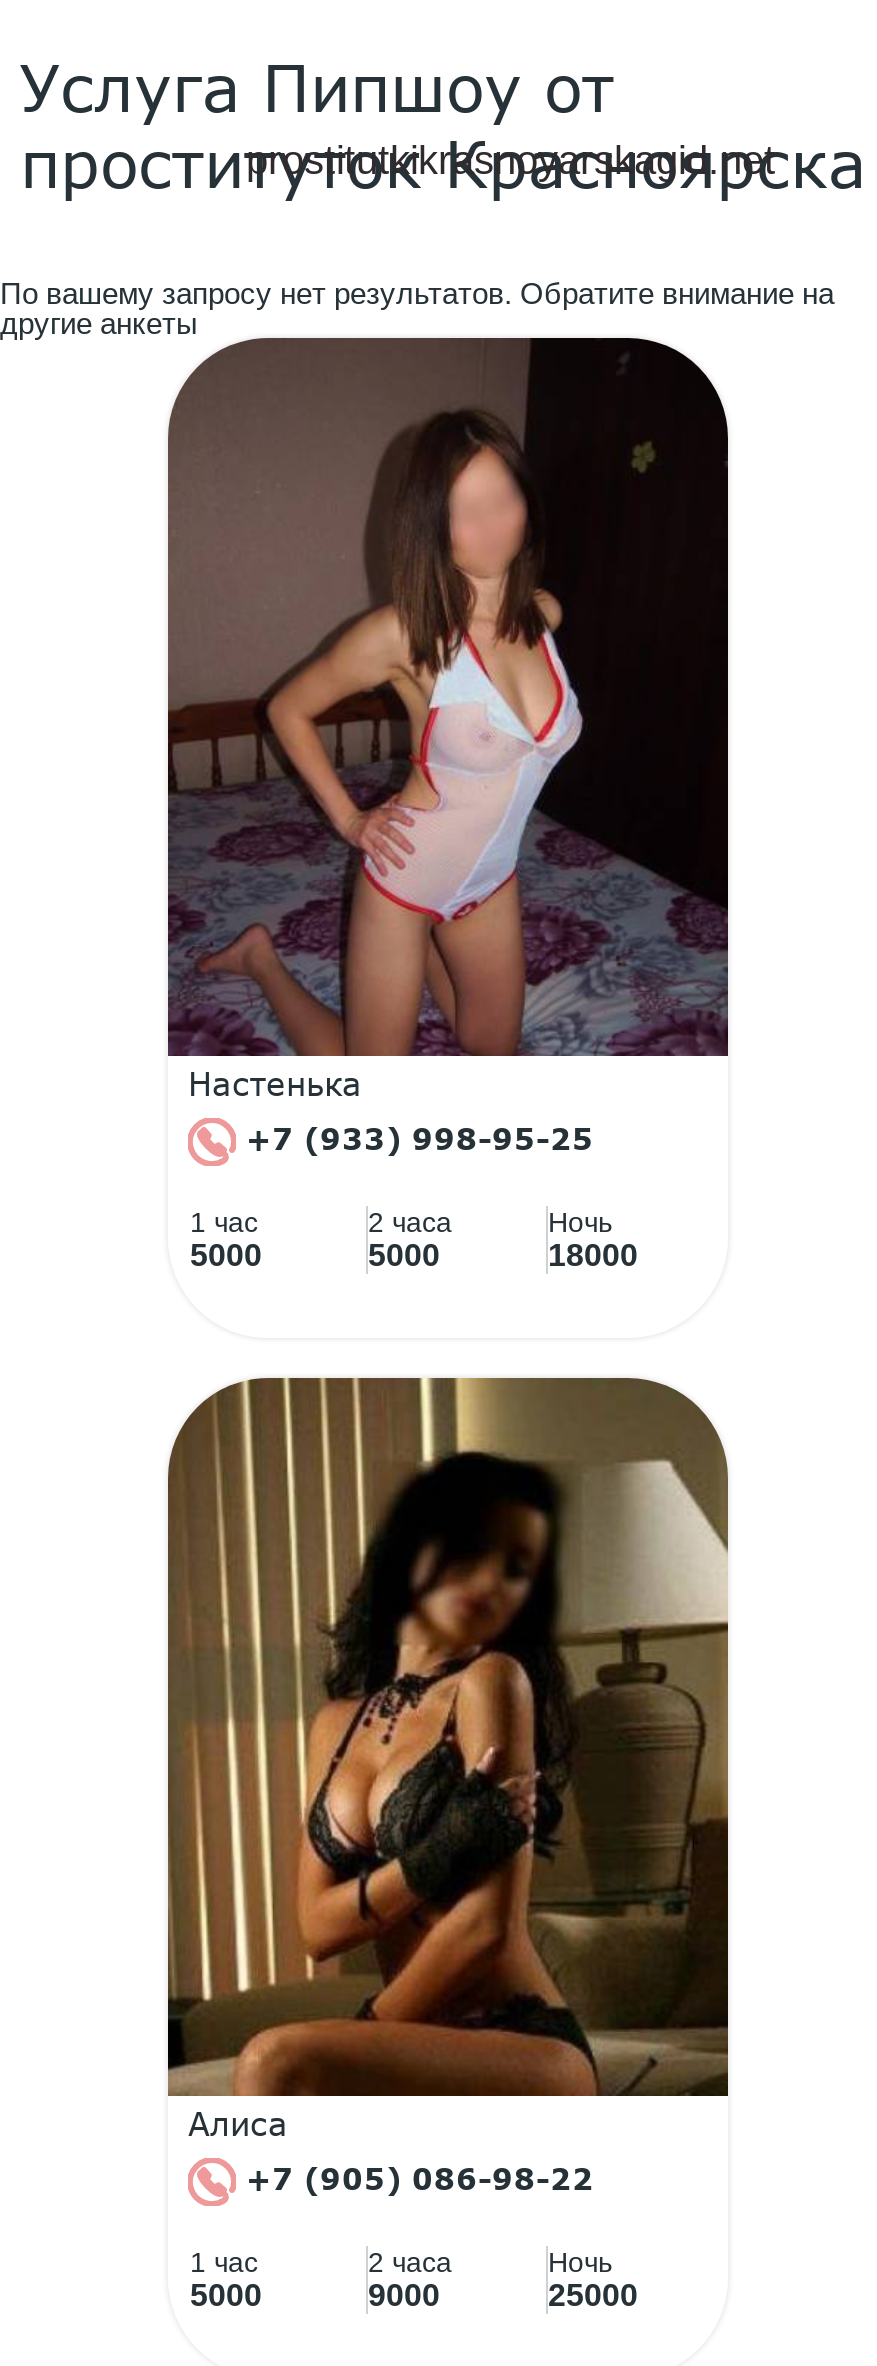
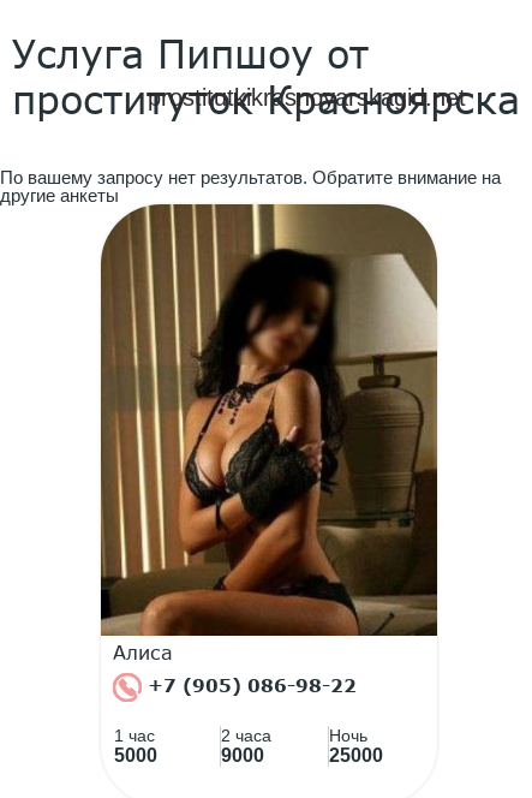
- [image]
- Настенька
- +7 (933) 998-95-25
- 1 час
- 2 часа
- Ночь
- 5000
- 5000
- 18000
